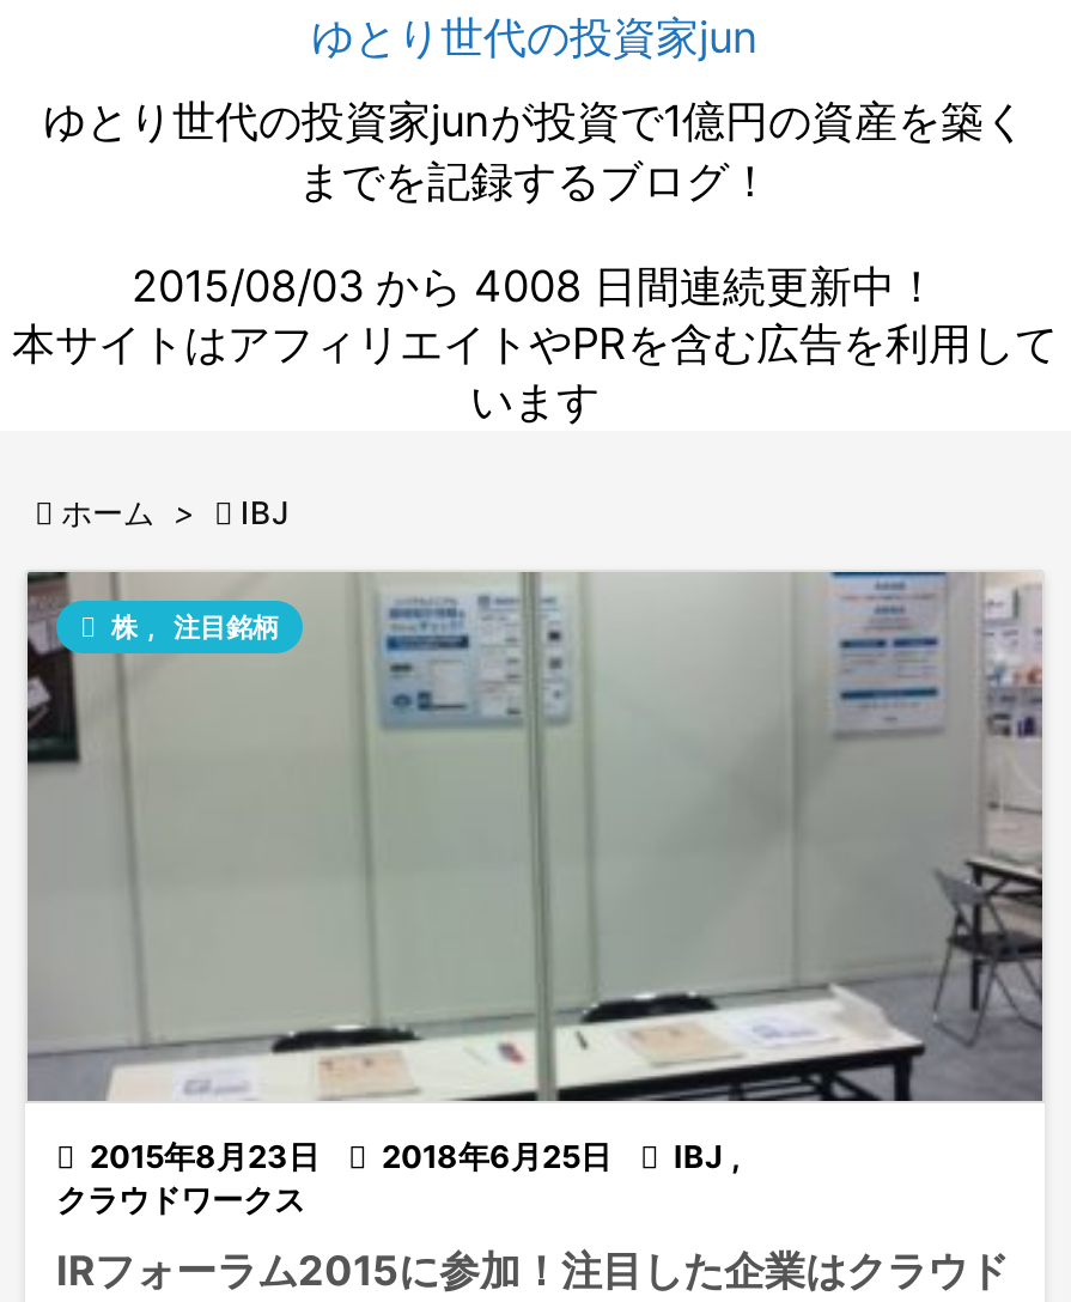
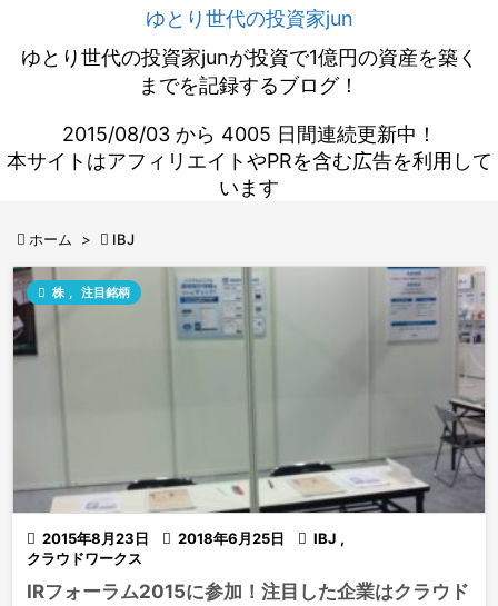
- 2015/08/03 から 4008 日間連続更新中！
+ 2015/08/03 から 4005 日間連続更新中！
